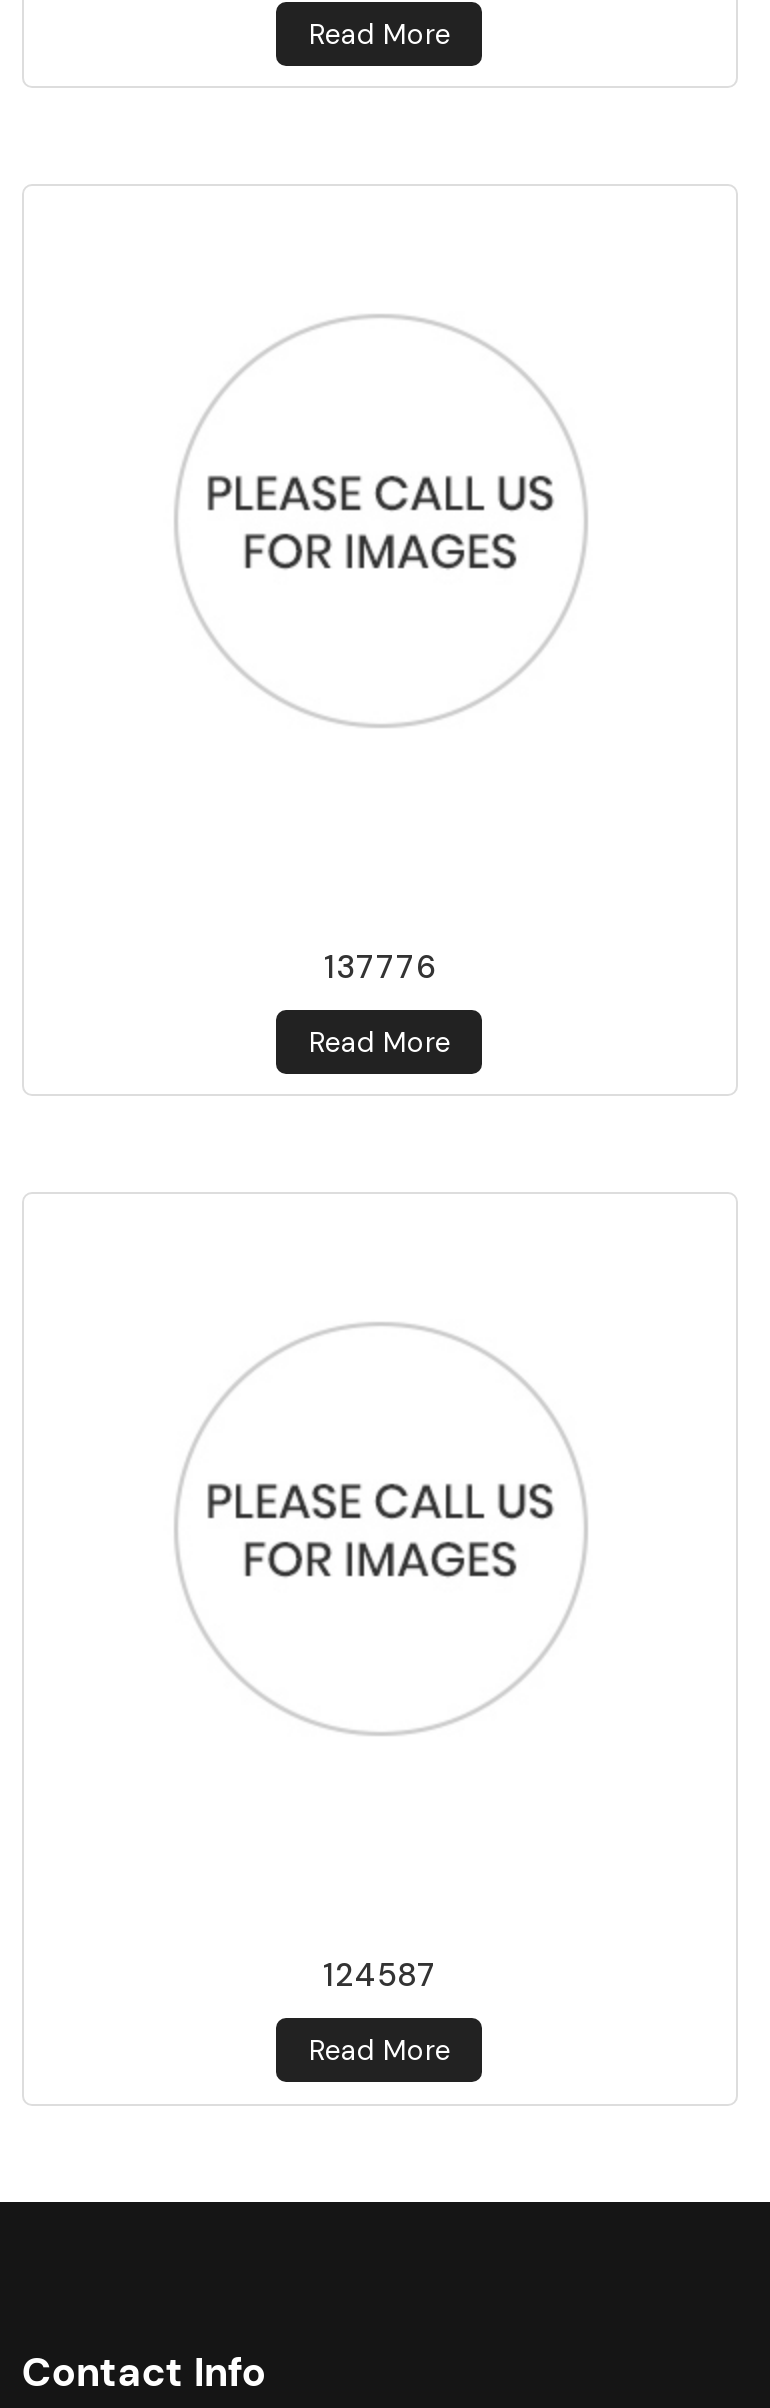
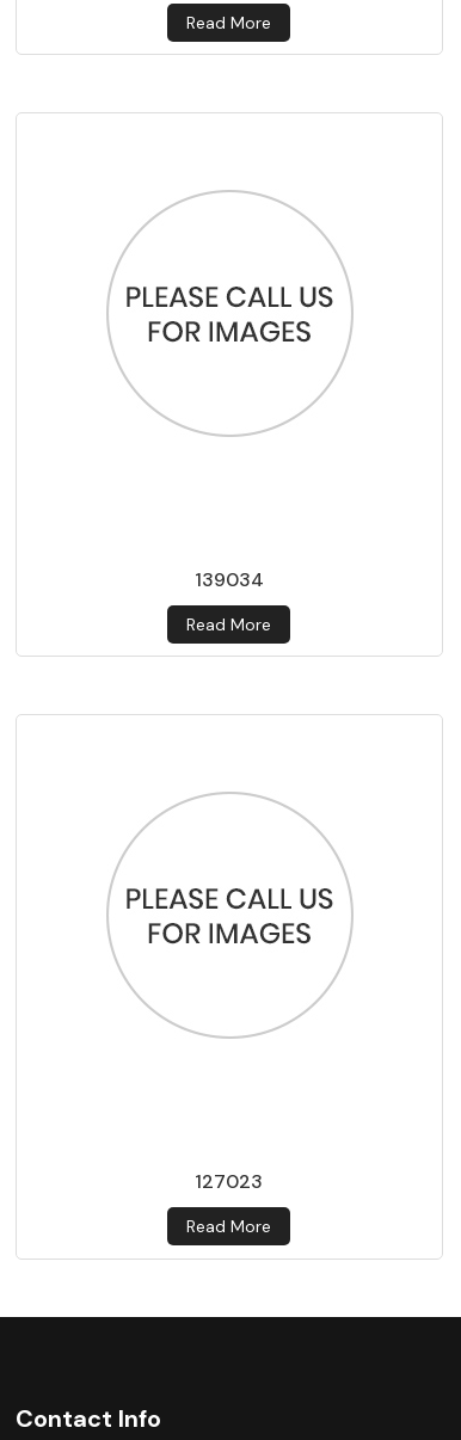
- 137776
+ 139034

- 124587
+ 127023
